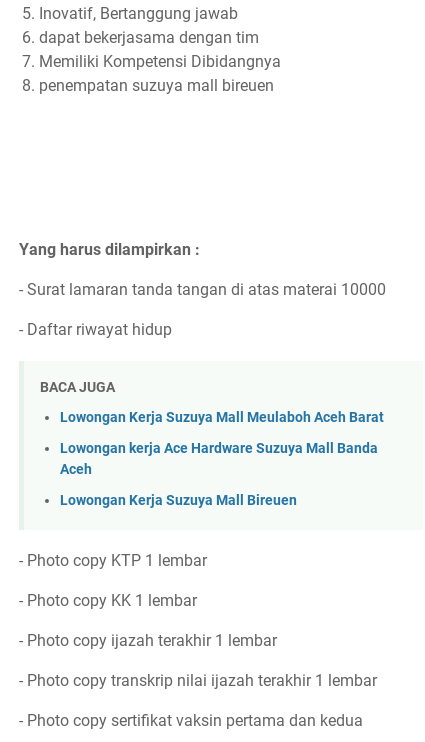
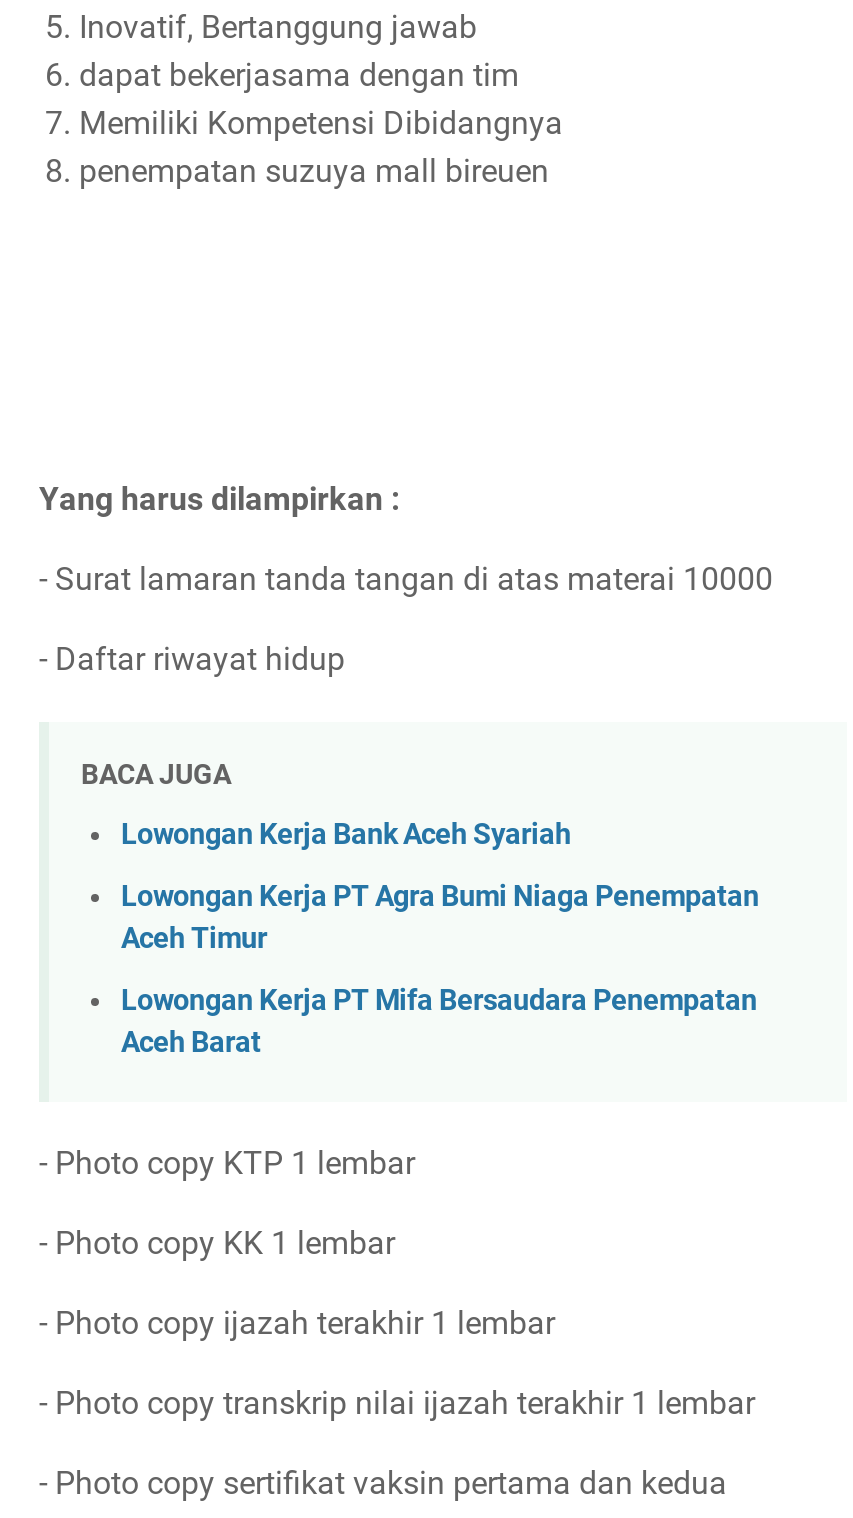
- Lowongan Kerja Suzuya Mall Meulaboh Aceh Barat
+ Lowongan Kerja Bank Aceh Syariah

- Lowongan kerja Ace Hardware Suzuya Mall Banda
- Aceh
+ Lowongan Kerja PT Agra Bumi Niaga Penempatan
+ Aceh Timur

- Lowongan Kerja Suzuya Mall Bireuen
+ Lowongan Kerja PT Mifa Bersaudara Penempatan
+ Aceh Barat
